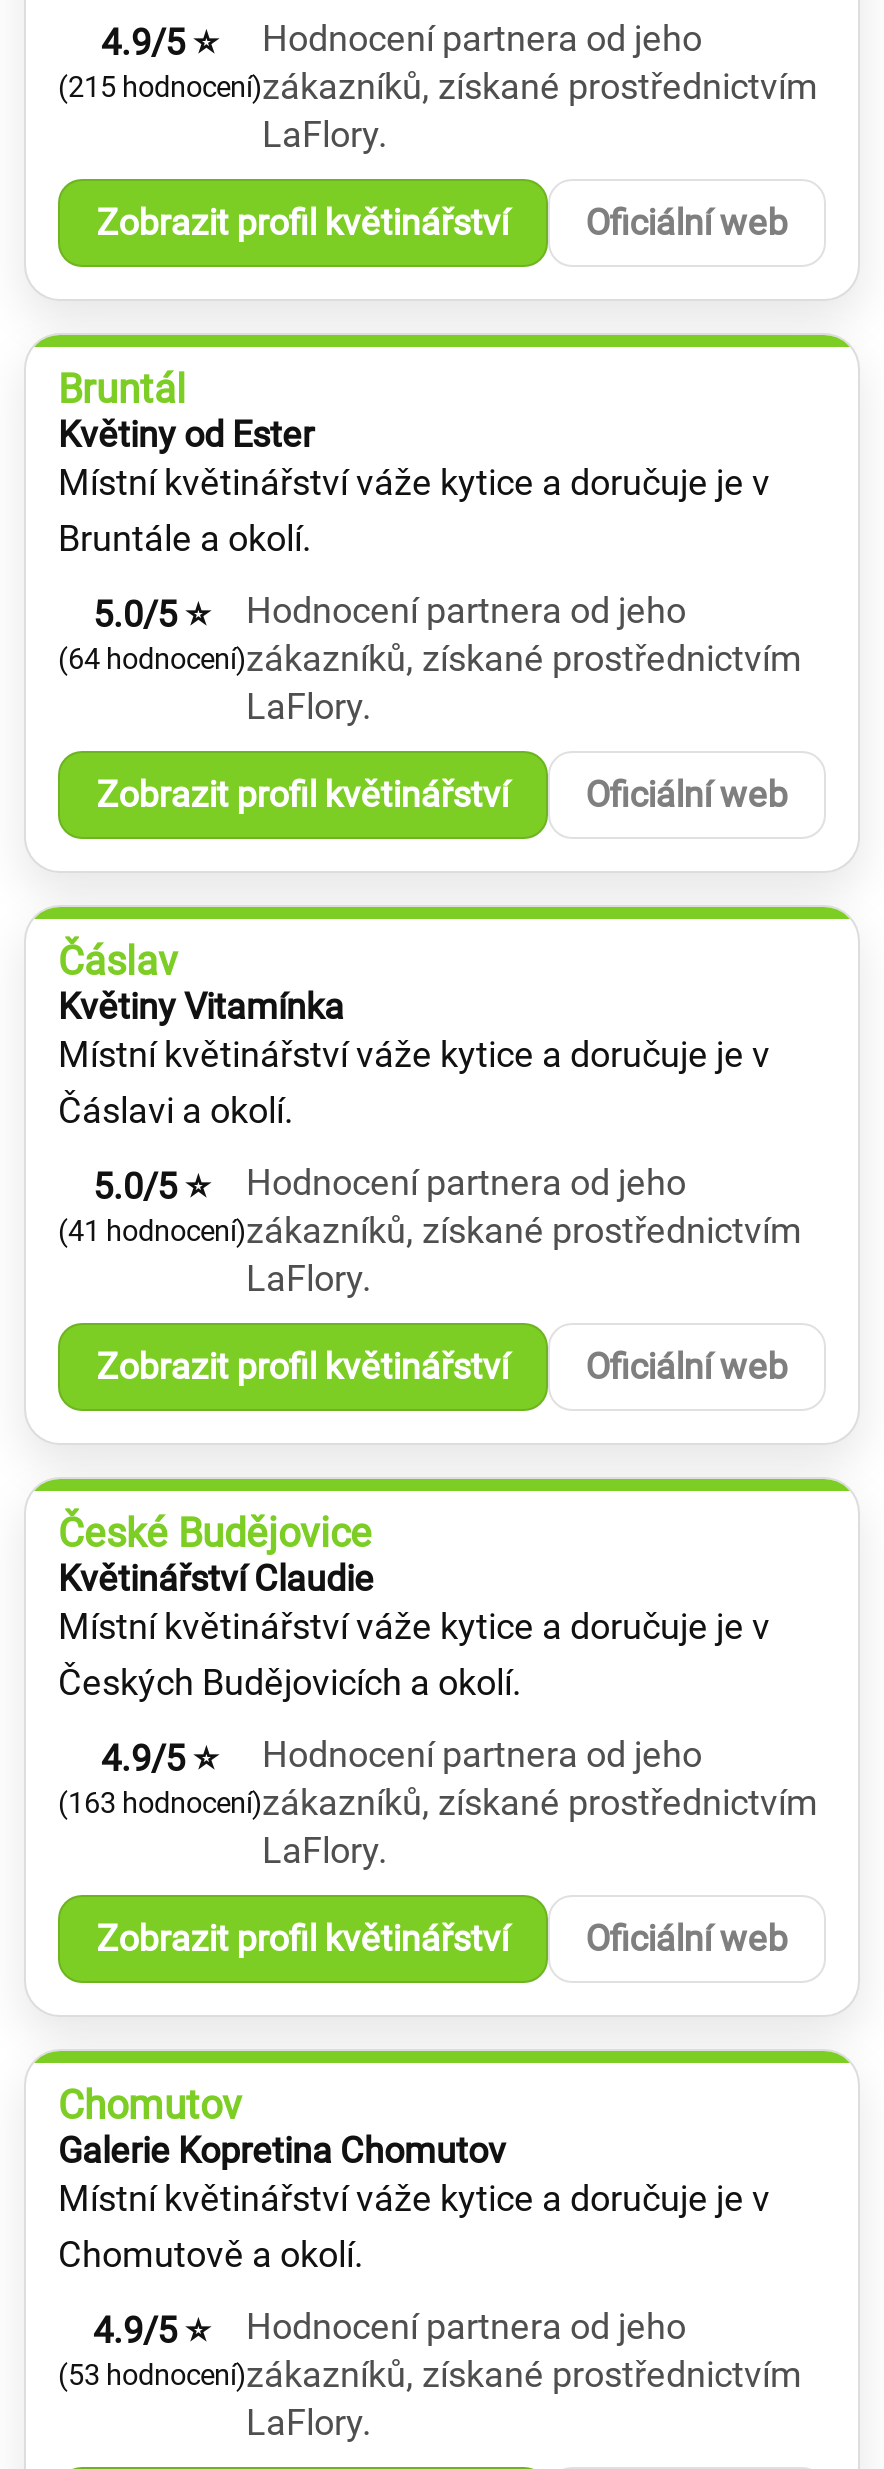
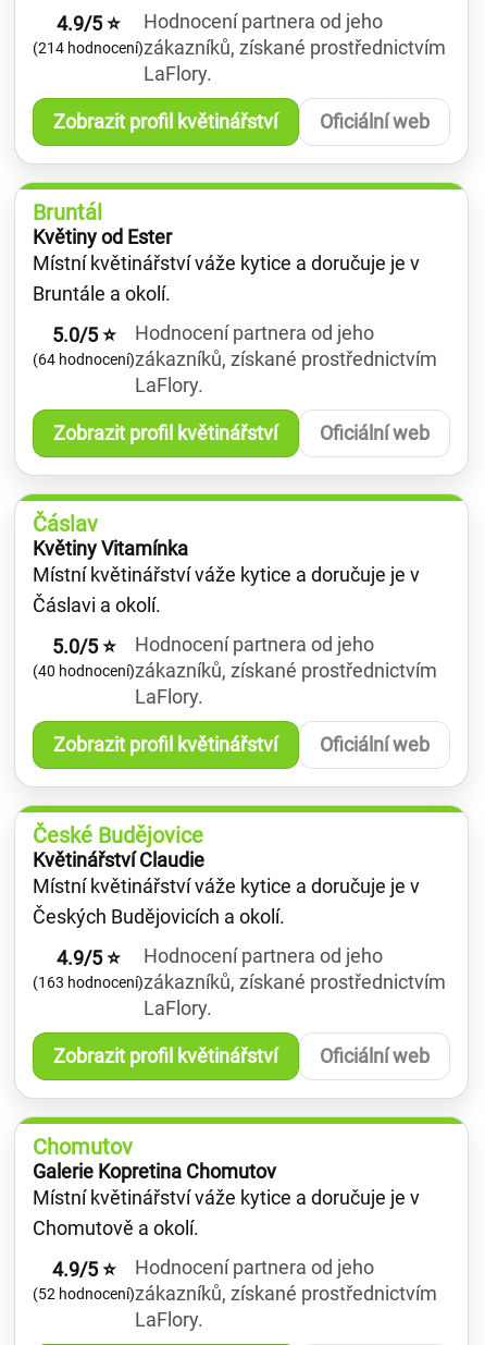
- (215 hodnocení) zákazníků, získané prostřednictvím
+ (214 hodnocení) zákazníků, získané prostřednictvím

- (41 hodnocení) zákazníků, získané prostřednictvím
+ (40 hodnocení) zákazníků, získané prostřednictvím

- (53 hodnocení) zákazníků, získané prostřednictvím
+ (52 hodnocení) zákazníků, získané prostřednictvím
